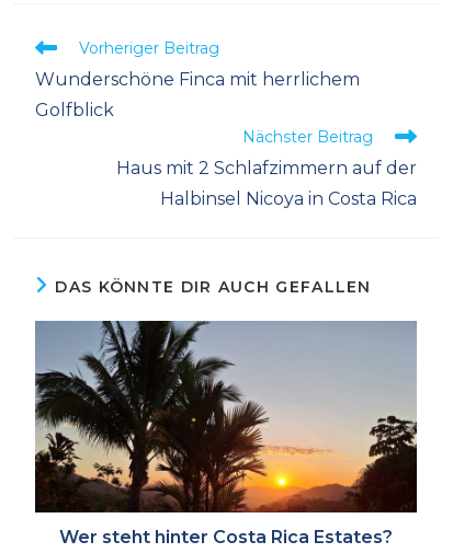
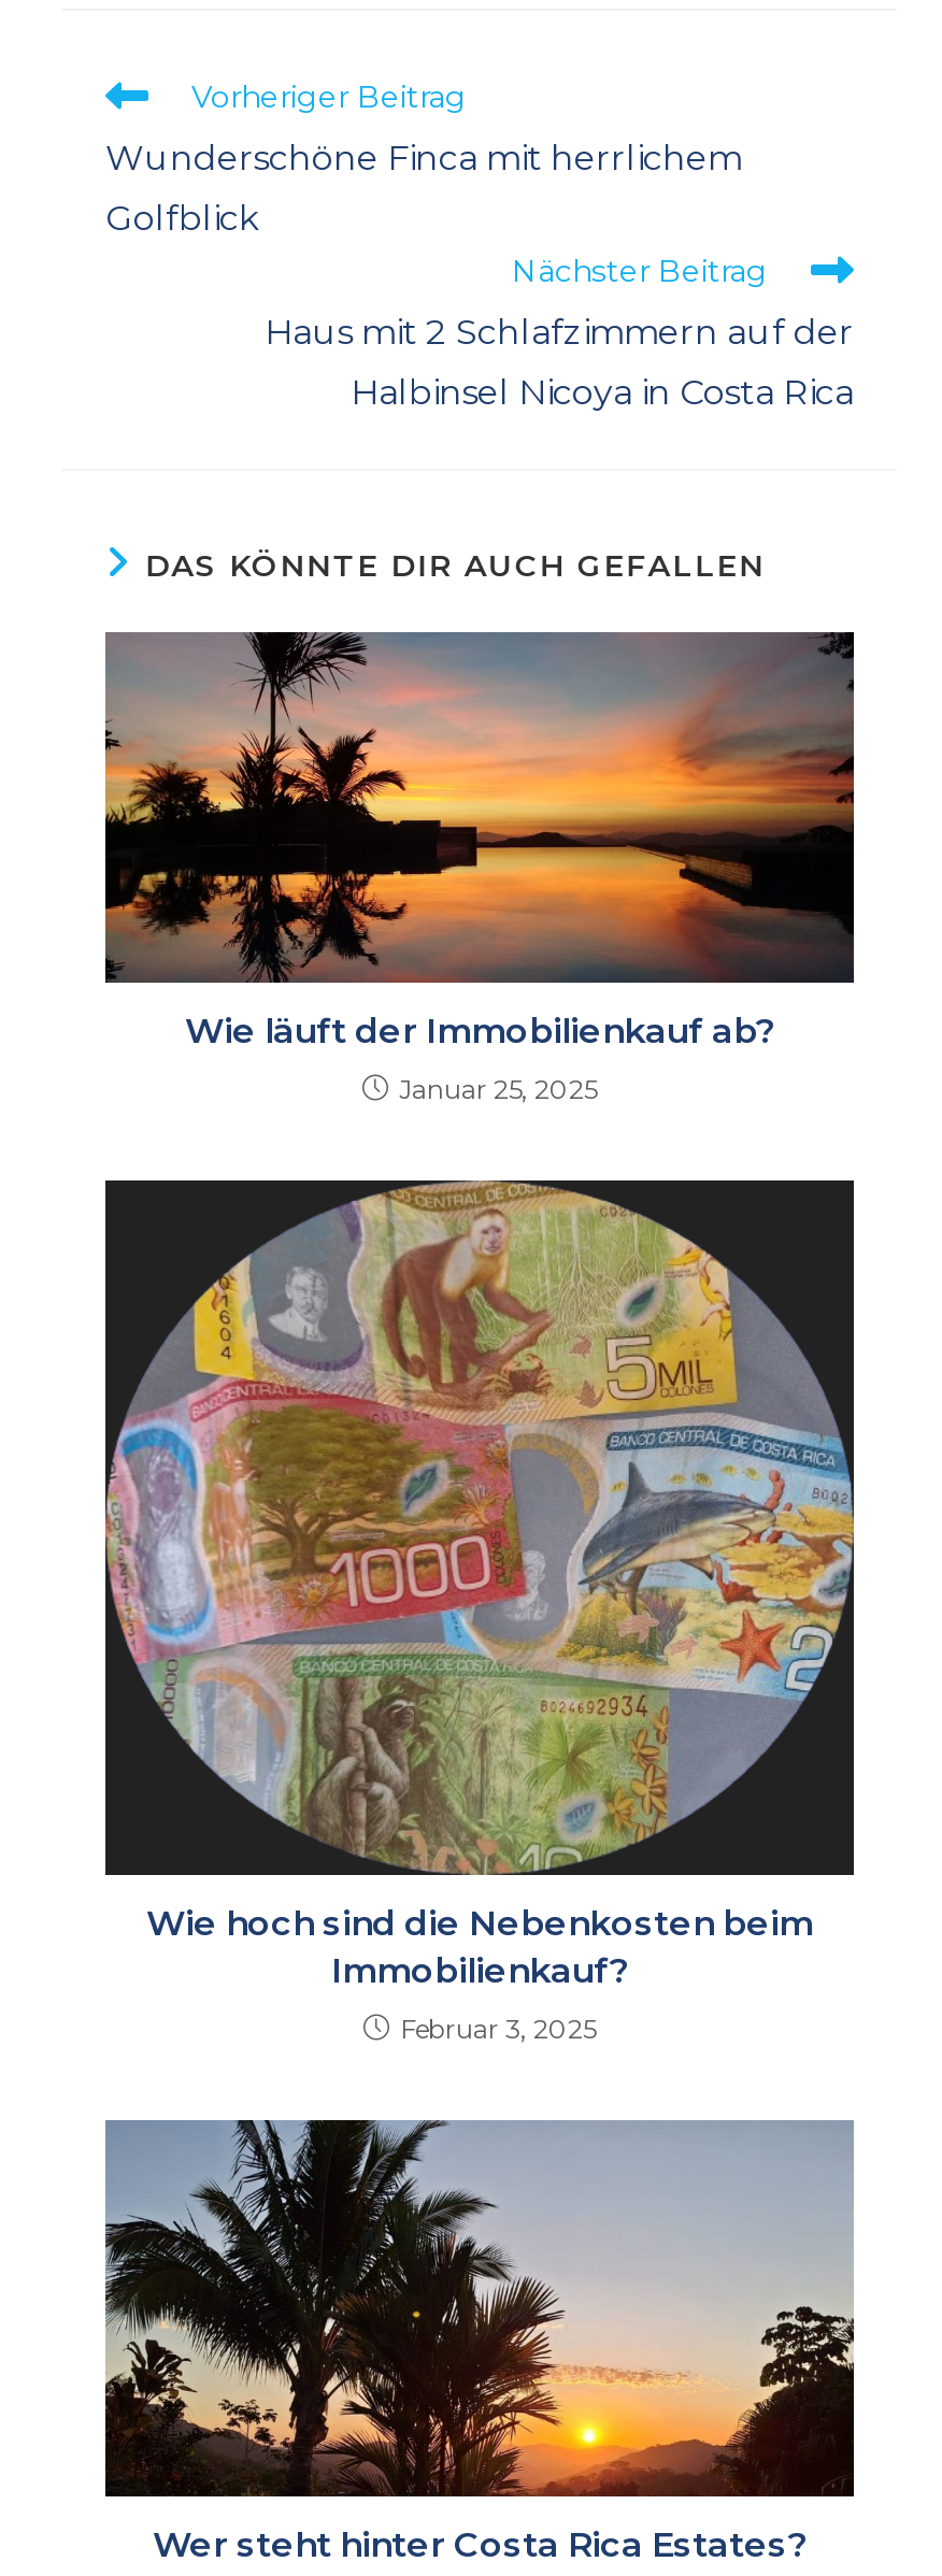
+ [image]
+ Wie läuft der Immobilienkauf ab?
+ Januar 25, 2025

+ [image]
+ Wie hoch sind die Nebenkosten beim
+ Immobilienkauf?
+ Februar 3, 2025
